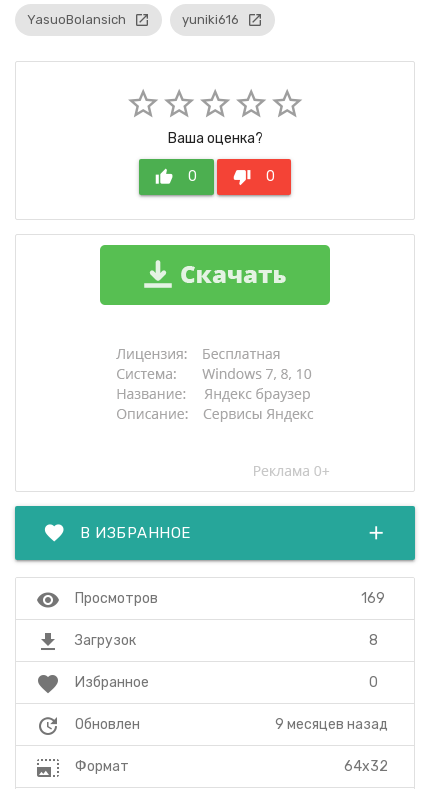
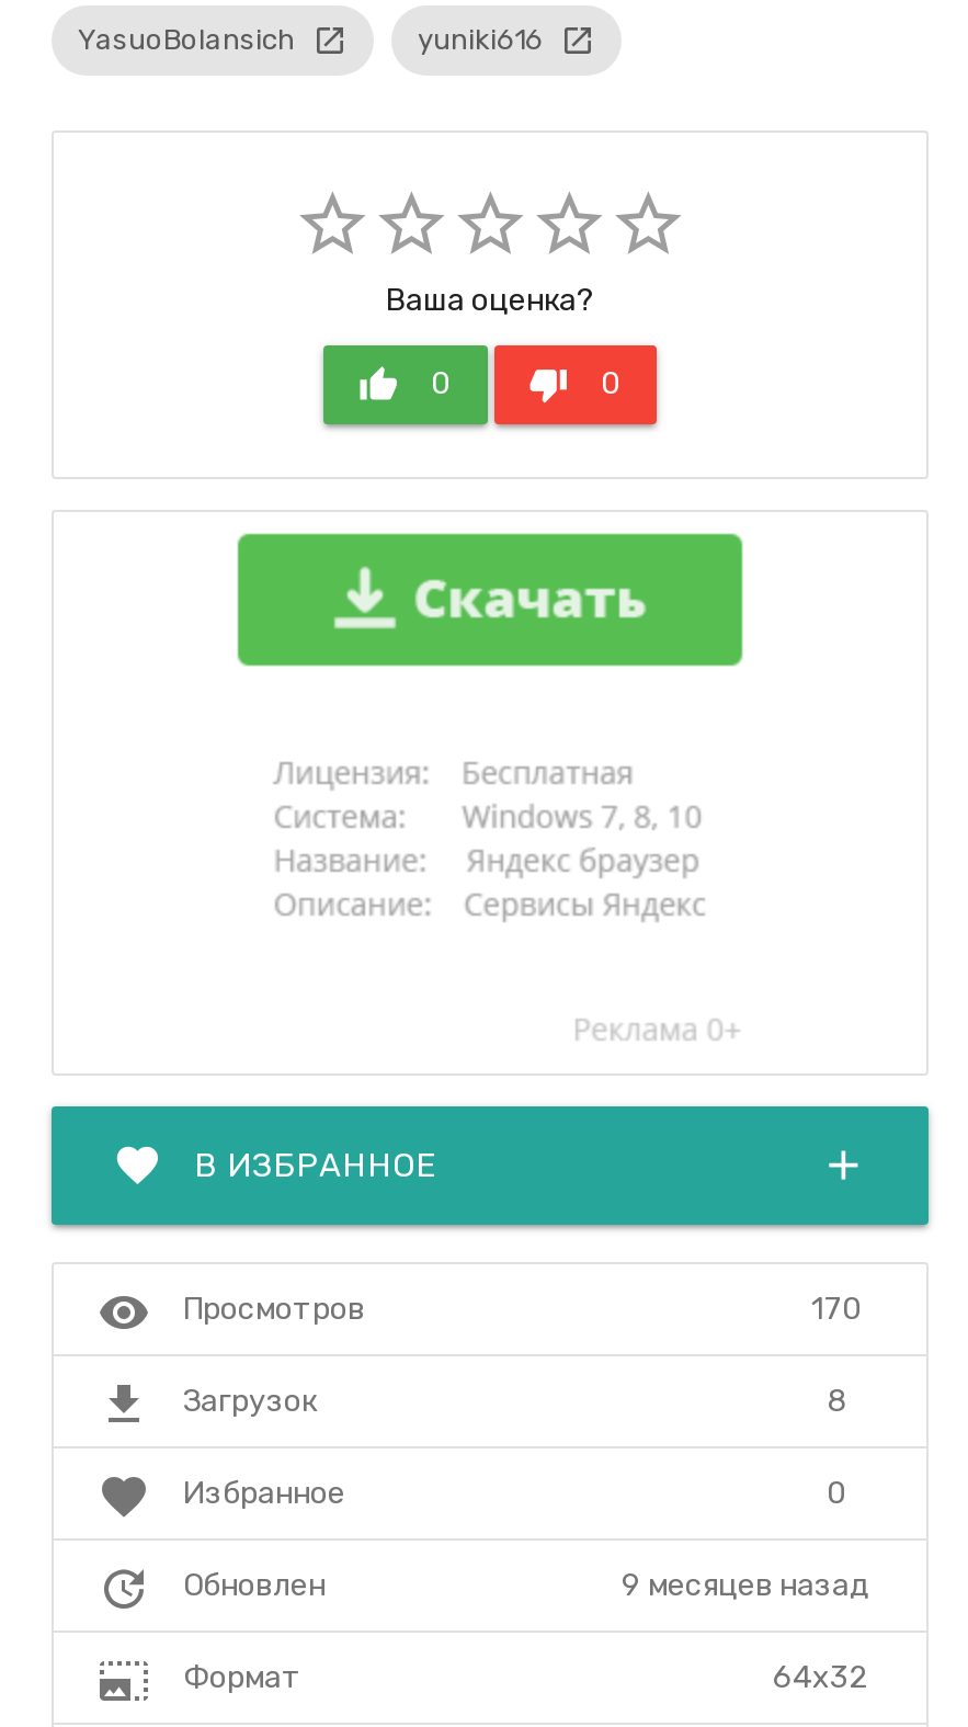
- 169
+ 170
